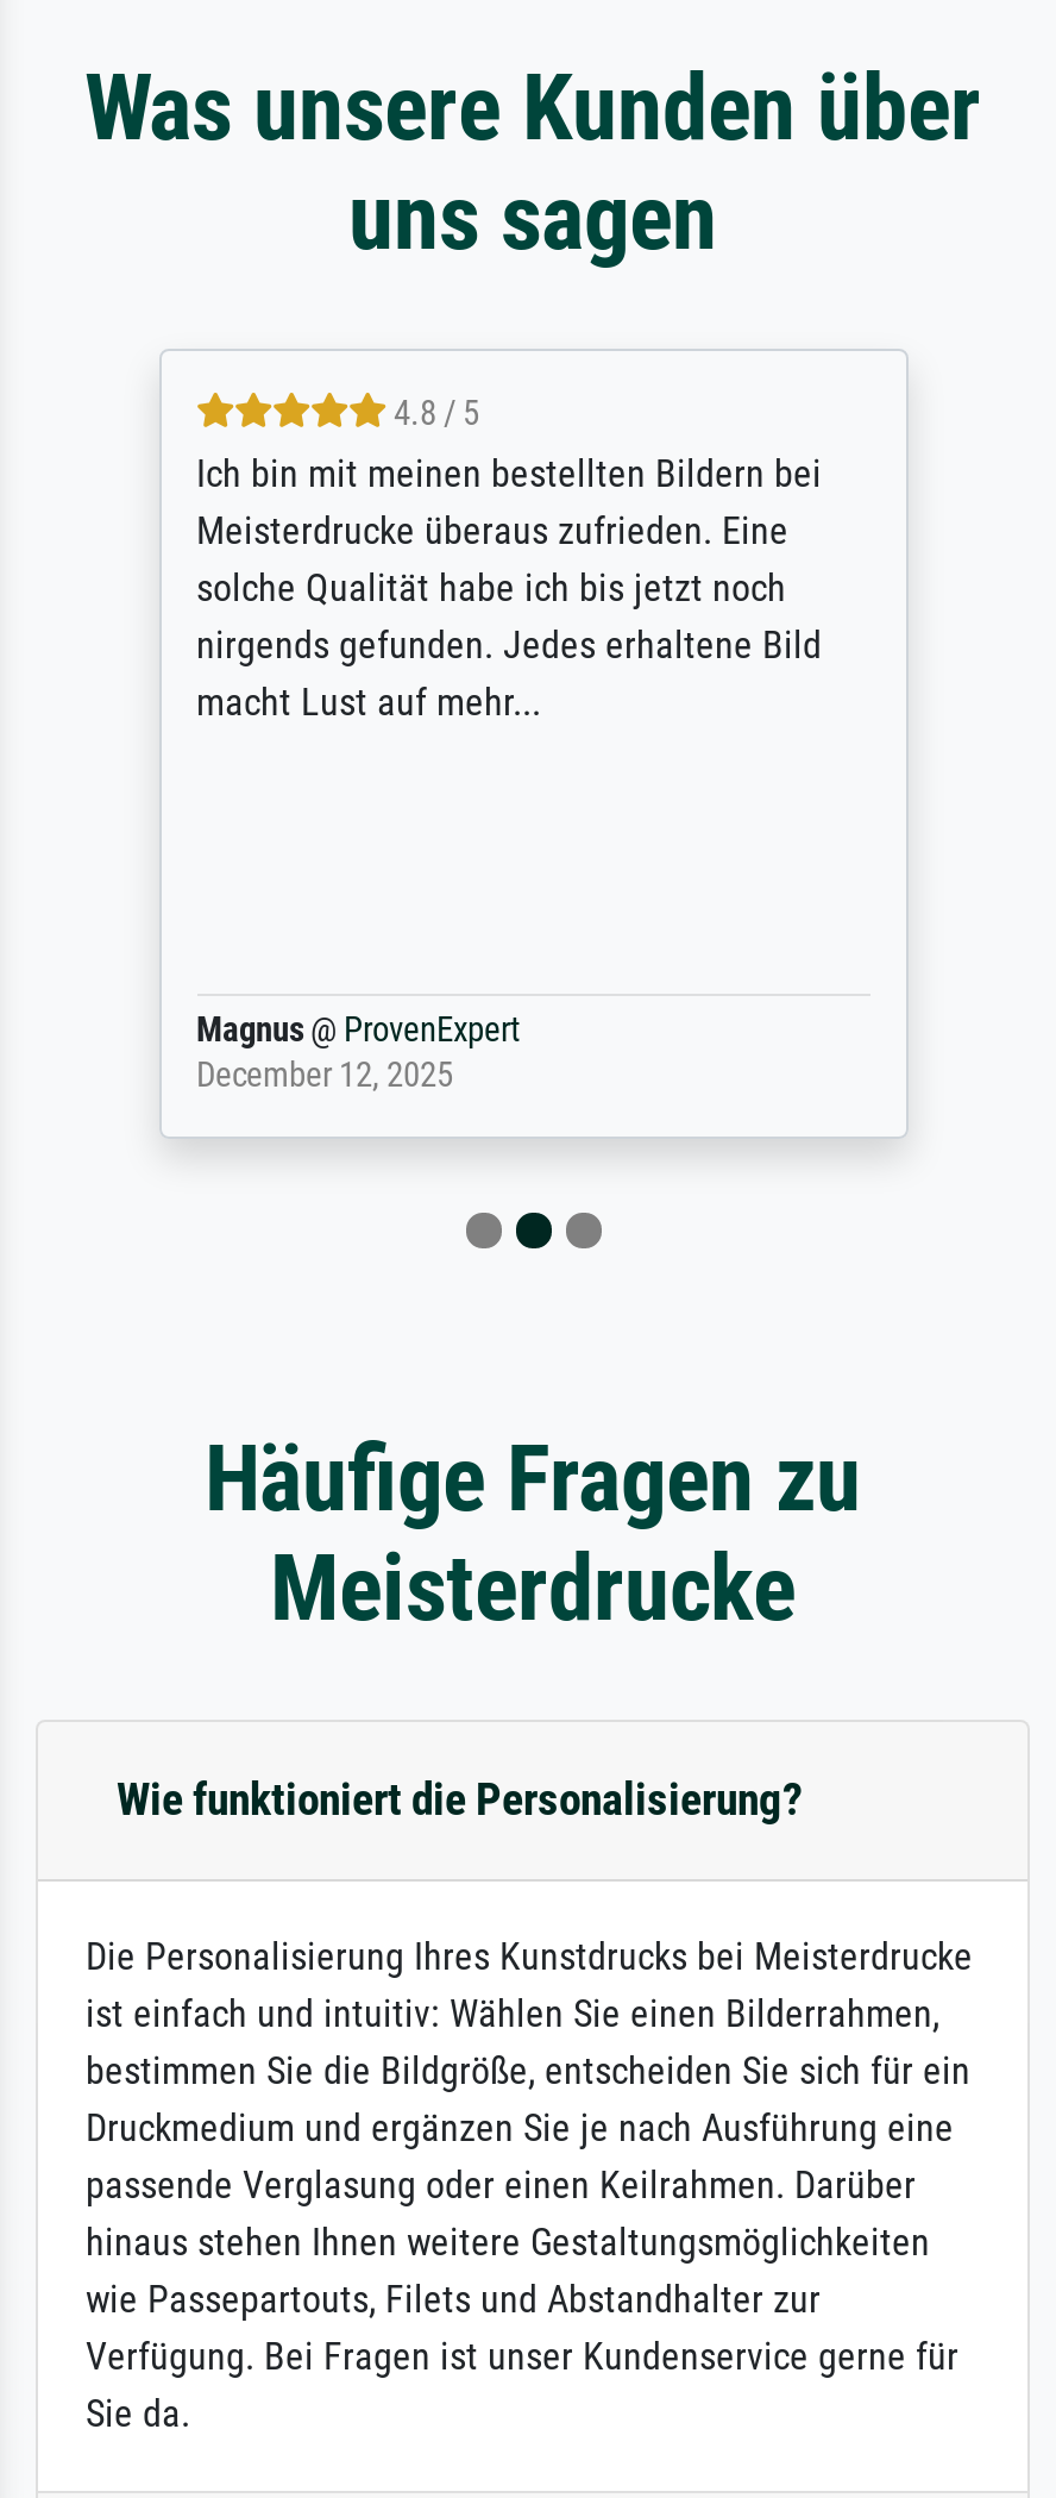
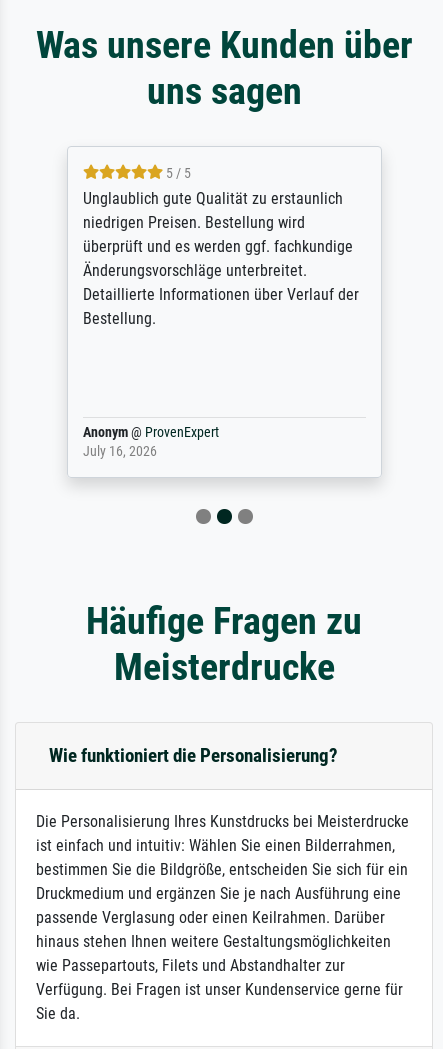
- 4.8 / 5
- Ich bin mit meinen bestellten Bildern bei
- Meisterdrucke überaus zufrieden. Eine
- solche Qualität habe ich bis jetzt noch
- nirgends gefunden. Jedes erhaltene Bild
- macht Lust auf mehr...
+ 5 / 5
+ Unglaublich gute Qualität zu erstaunlich
+ niedrigen Preisen. Bestellung wird
+ überprüft und es werden ggf. fachkundige
+ Änderungsvorschläge unterbreitet.
+ Detaillierte Informationen über Verlauf der
+ Bestellung.

- Magnus @ ProvenExpert
- December 12, 2025
+ Anonym @ ProvenExpert
+ July 16, 2026
